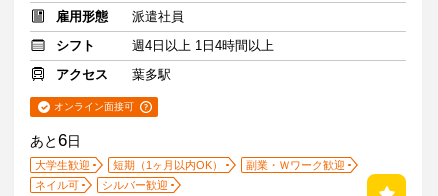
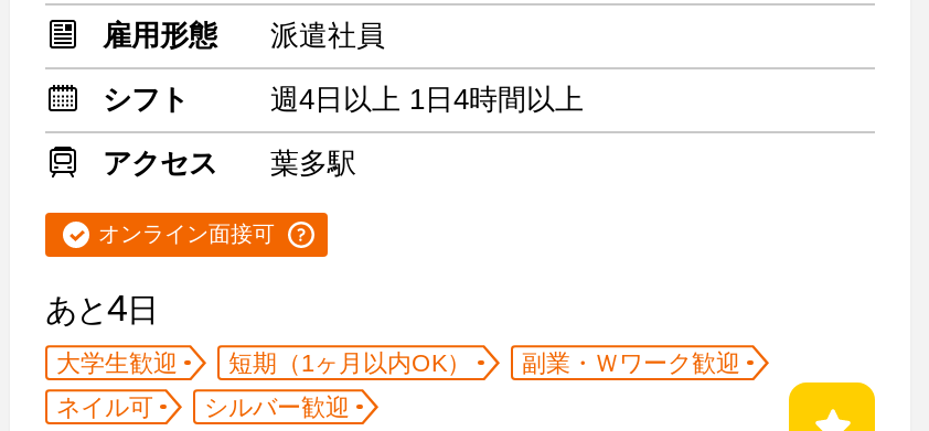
- あと6日
+ あと4日
